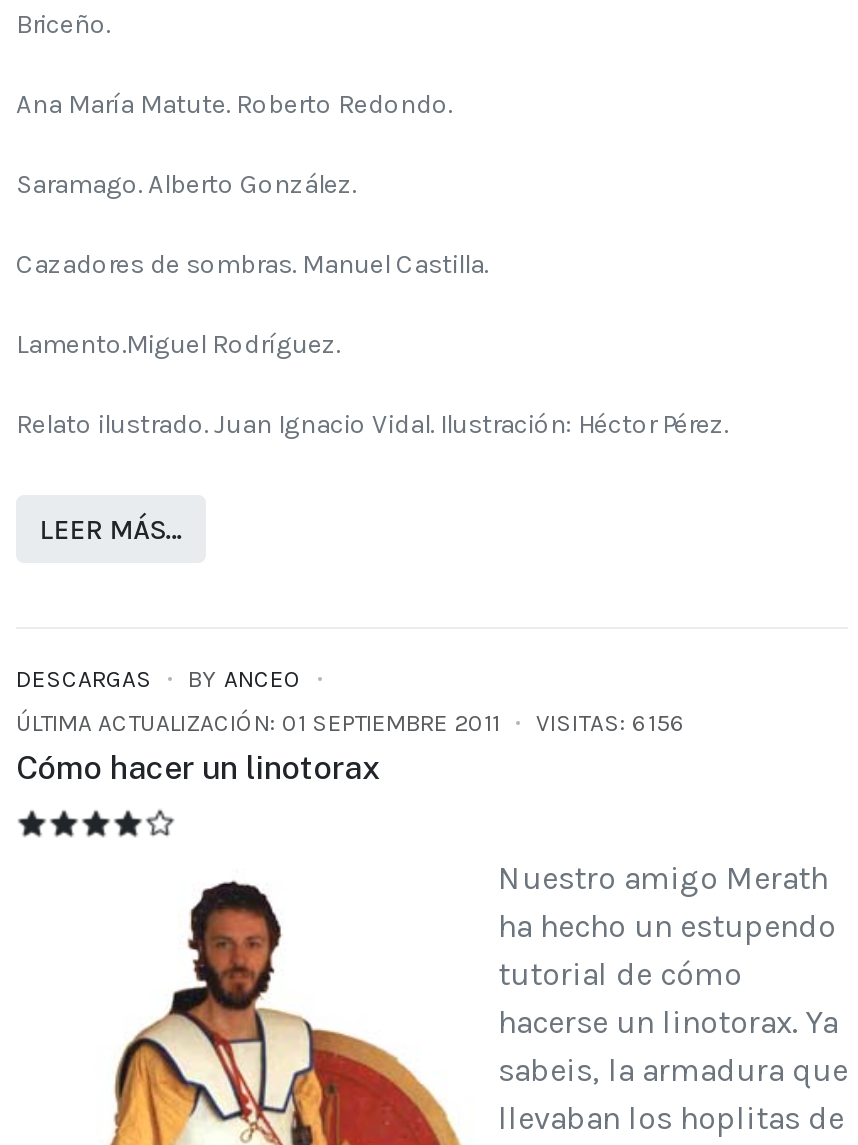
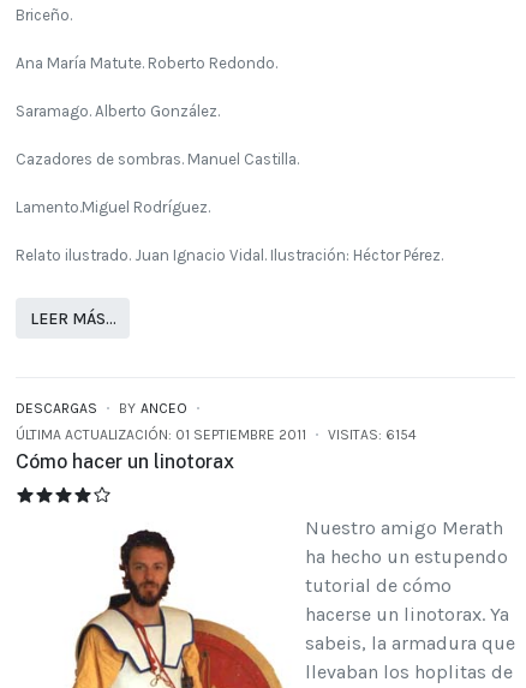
- ÚLTIMA ACTUALIZACIÓN: 01 SEPTIEMBRE 2011 VISITAS: 6156
+ ÚLTIMA ACTUALIZACIÓN: 01 SEPTIEMBRE 2011 VISITAS: 6154
